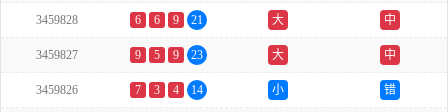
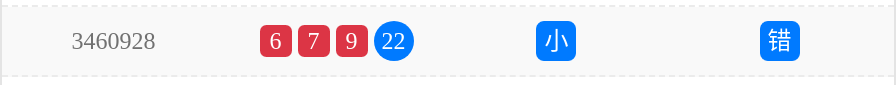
- 3459828
+ 3460928

- 21
- 大
- 中
- 3459827
- 9
- 5
- 9
- 23
- 大
- 中
- 3459826
- 7
- 3
- 4
- 14
+ 22

- 6
+ 7
